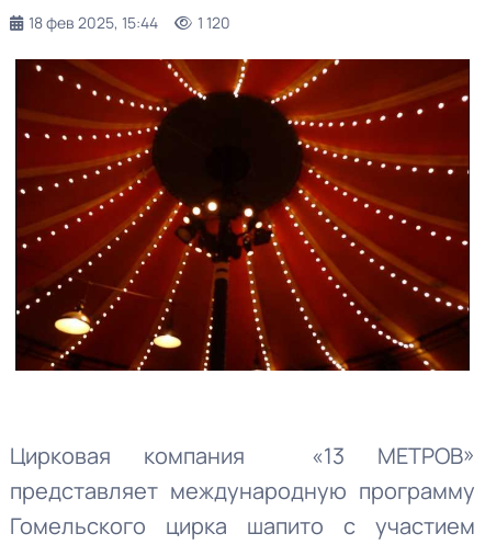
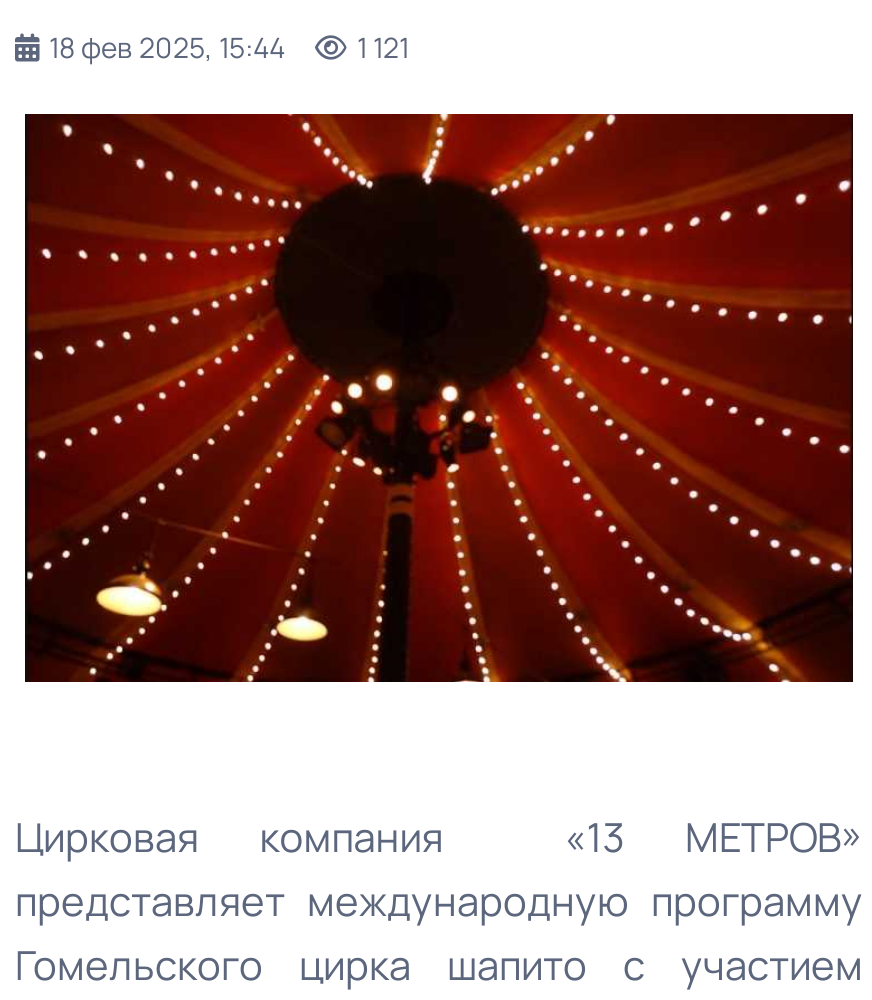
- 18 фев 2025, 15:44 1 120
+ 18 фев 2025, 15:44 1 121
